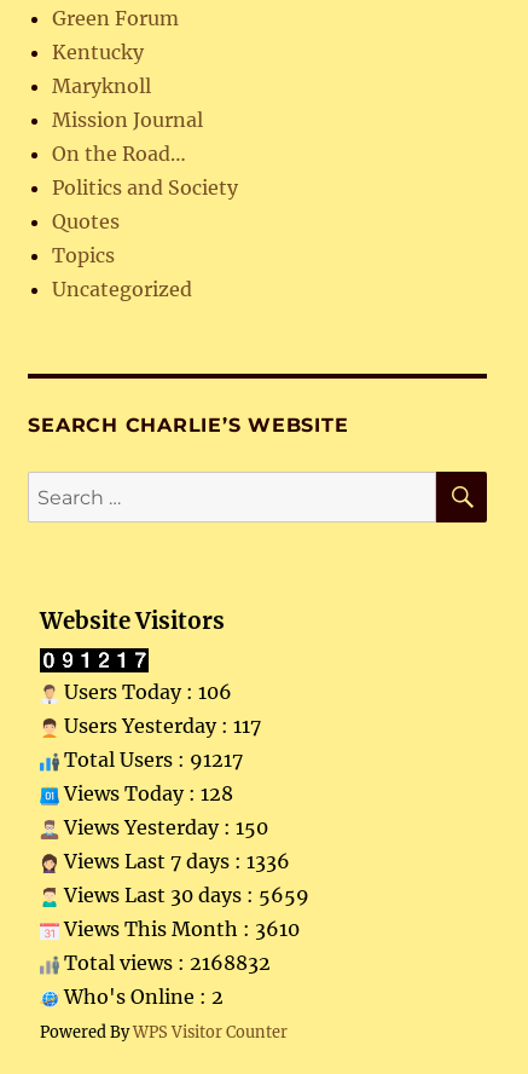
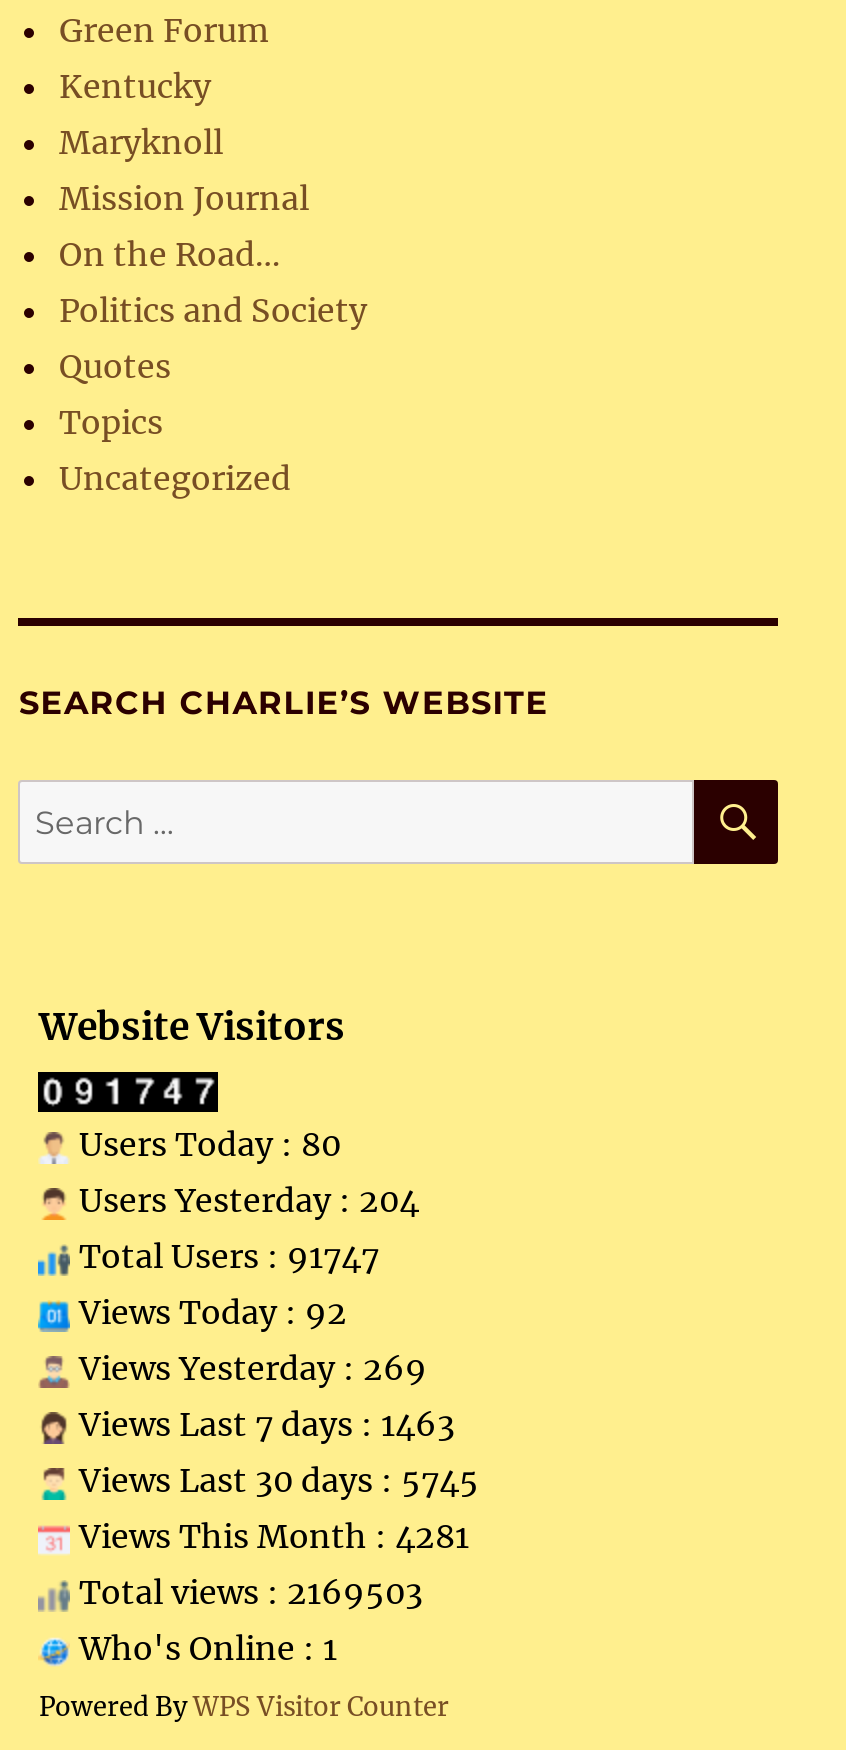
- Users Today : 106
+ Users Today : 80

- Users Yesterday : 117
+ Users Yesterday : 204

- Total Users : 91217
+ Total Users : 91747

- Views Today : 128
+ Views Today : 92

- Views Yesterday : 150
+ Views Yesterday : 269

- Views Last 7 days : 1336
+ Views Last 7 days : 1463

- Views Last 30 days : 5659
+ Views Last 30 days : 5745

- Views This Month : 3610
+ Views This Month : 4281

- Total views : 2168832
+ Total views : 2169503

- Who's Online : 2
+ Who's Online : 1
